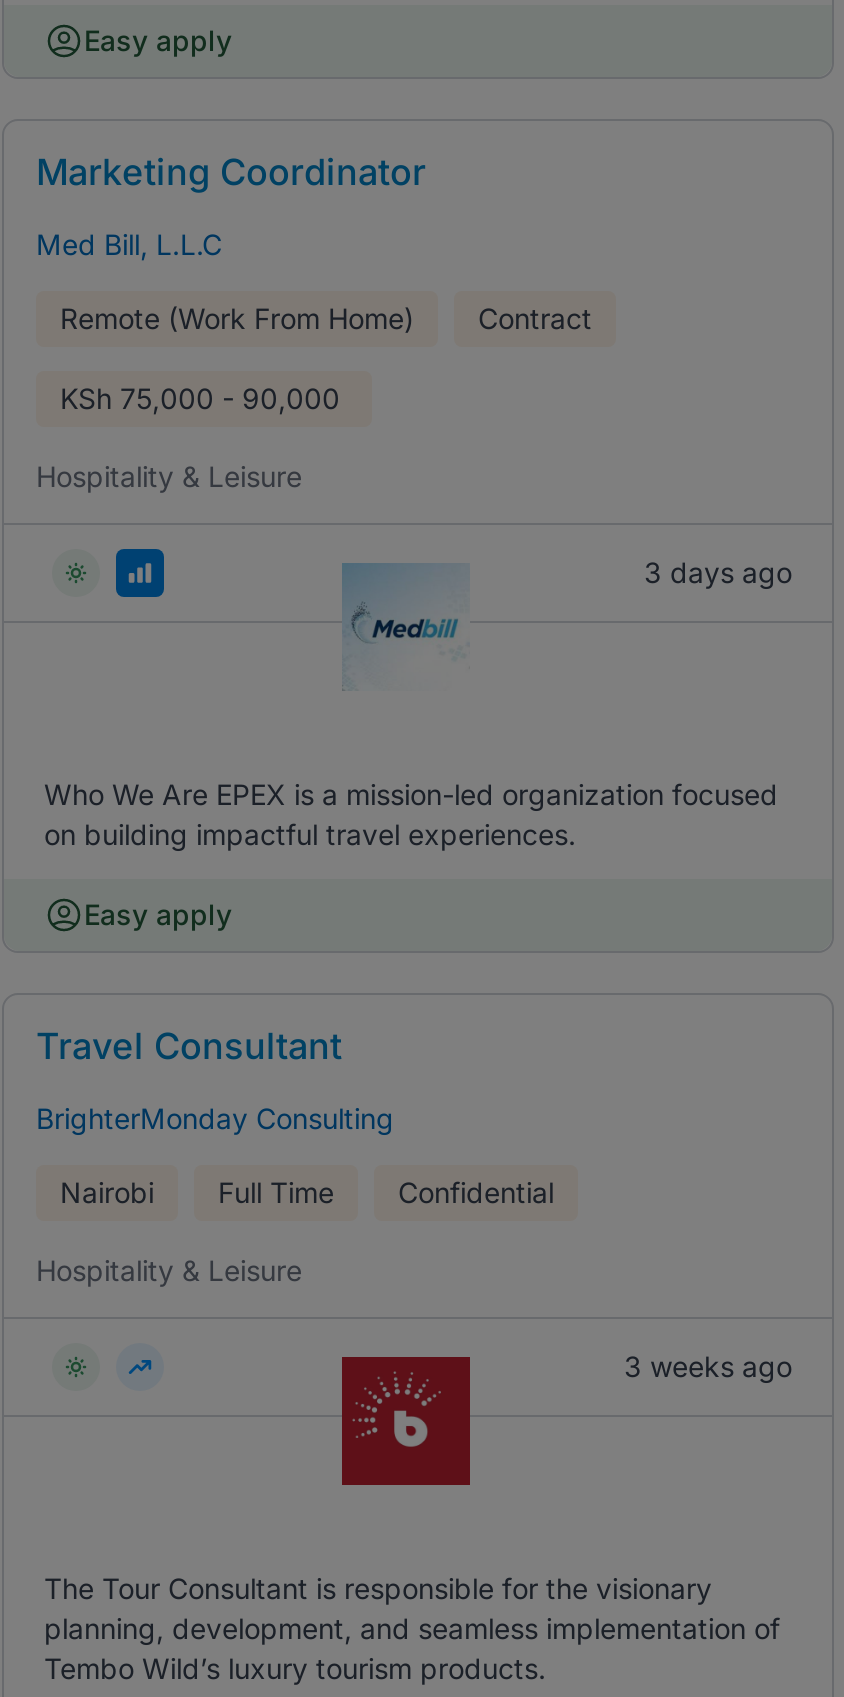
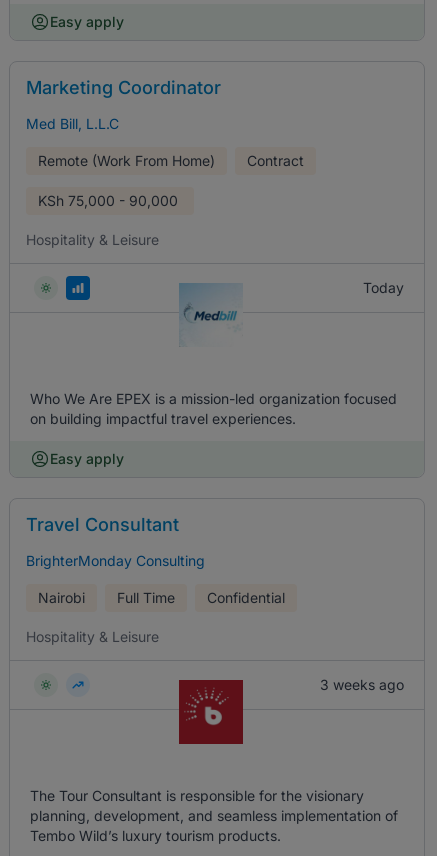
- 3 days ago
+ Today
